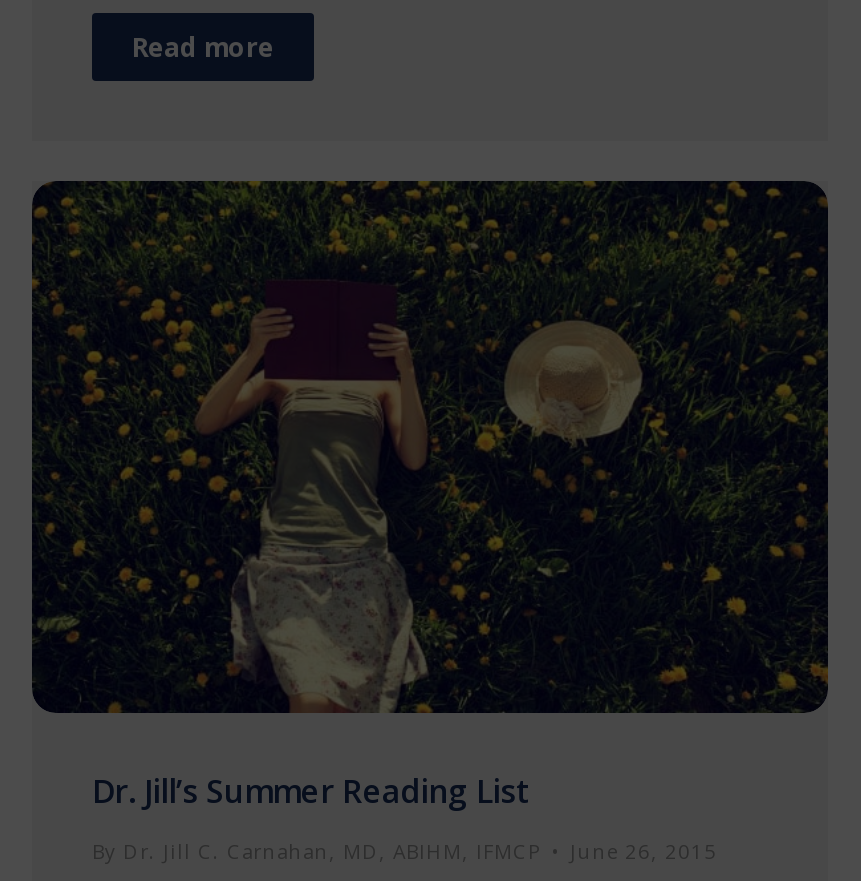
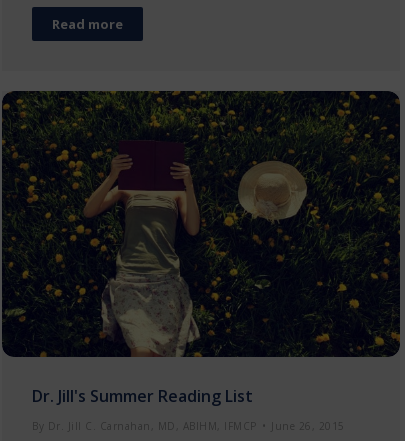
- Dr. Jill’s Summer Reading List
+ Dr. Jill's Summer Reading List
